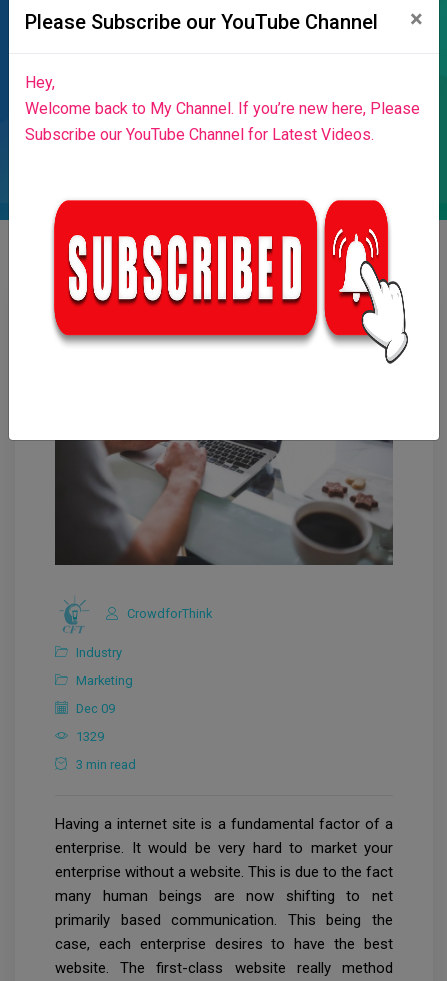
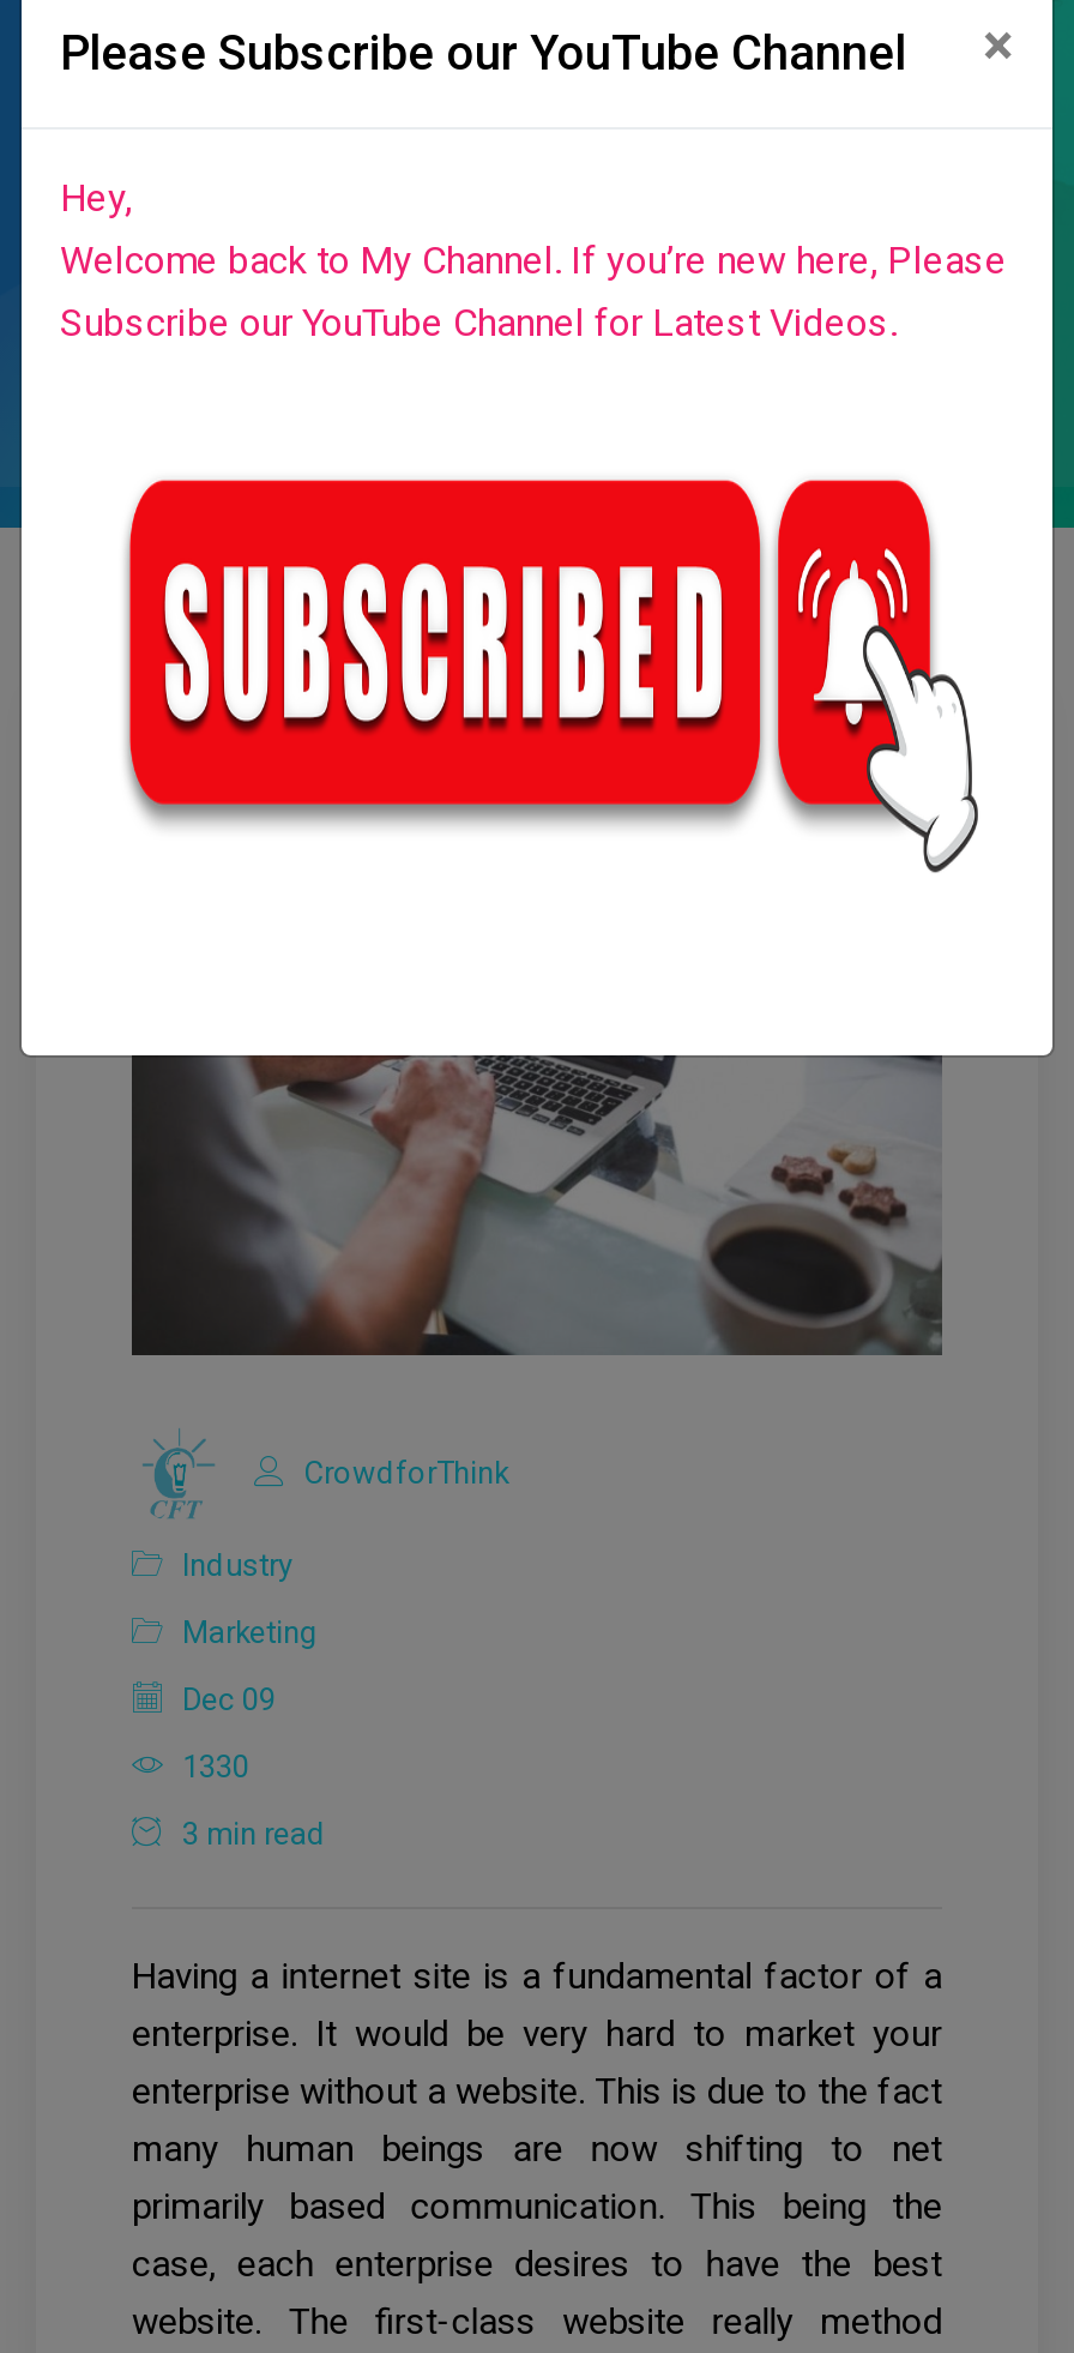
- 1329
+ 1330
